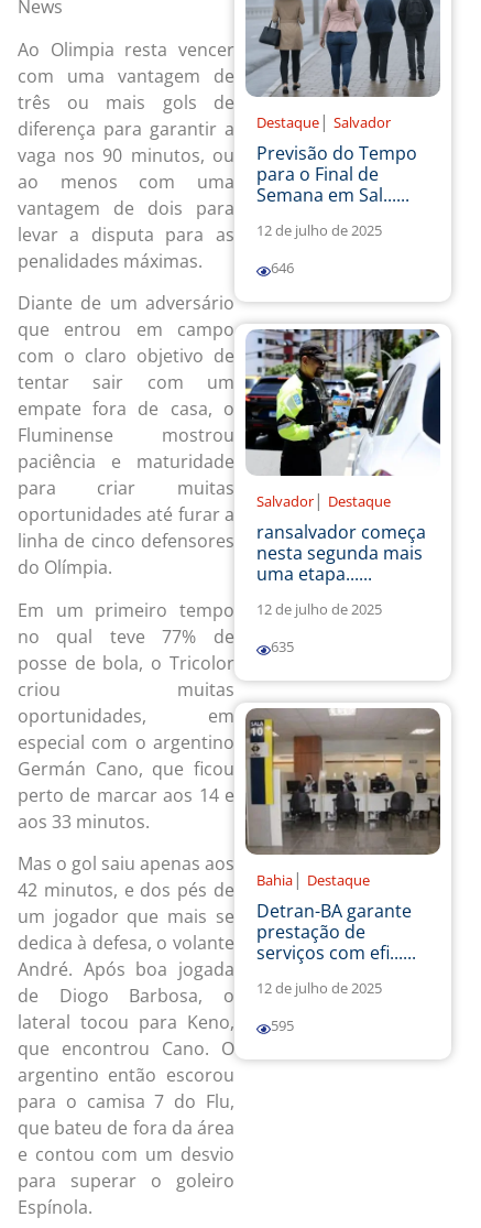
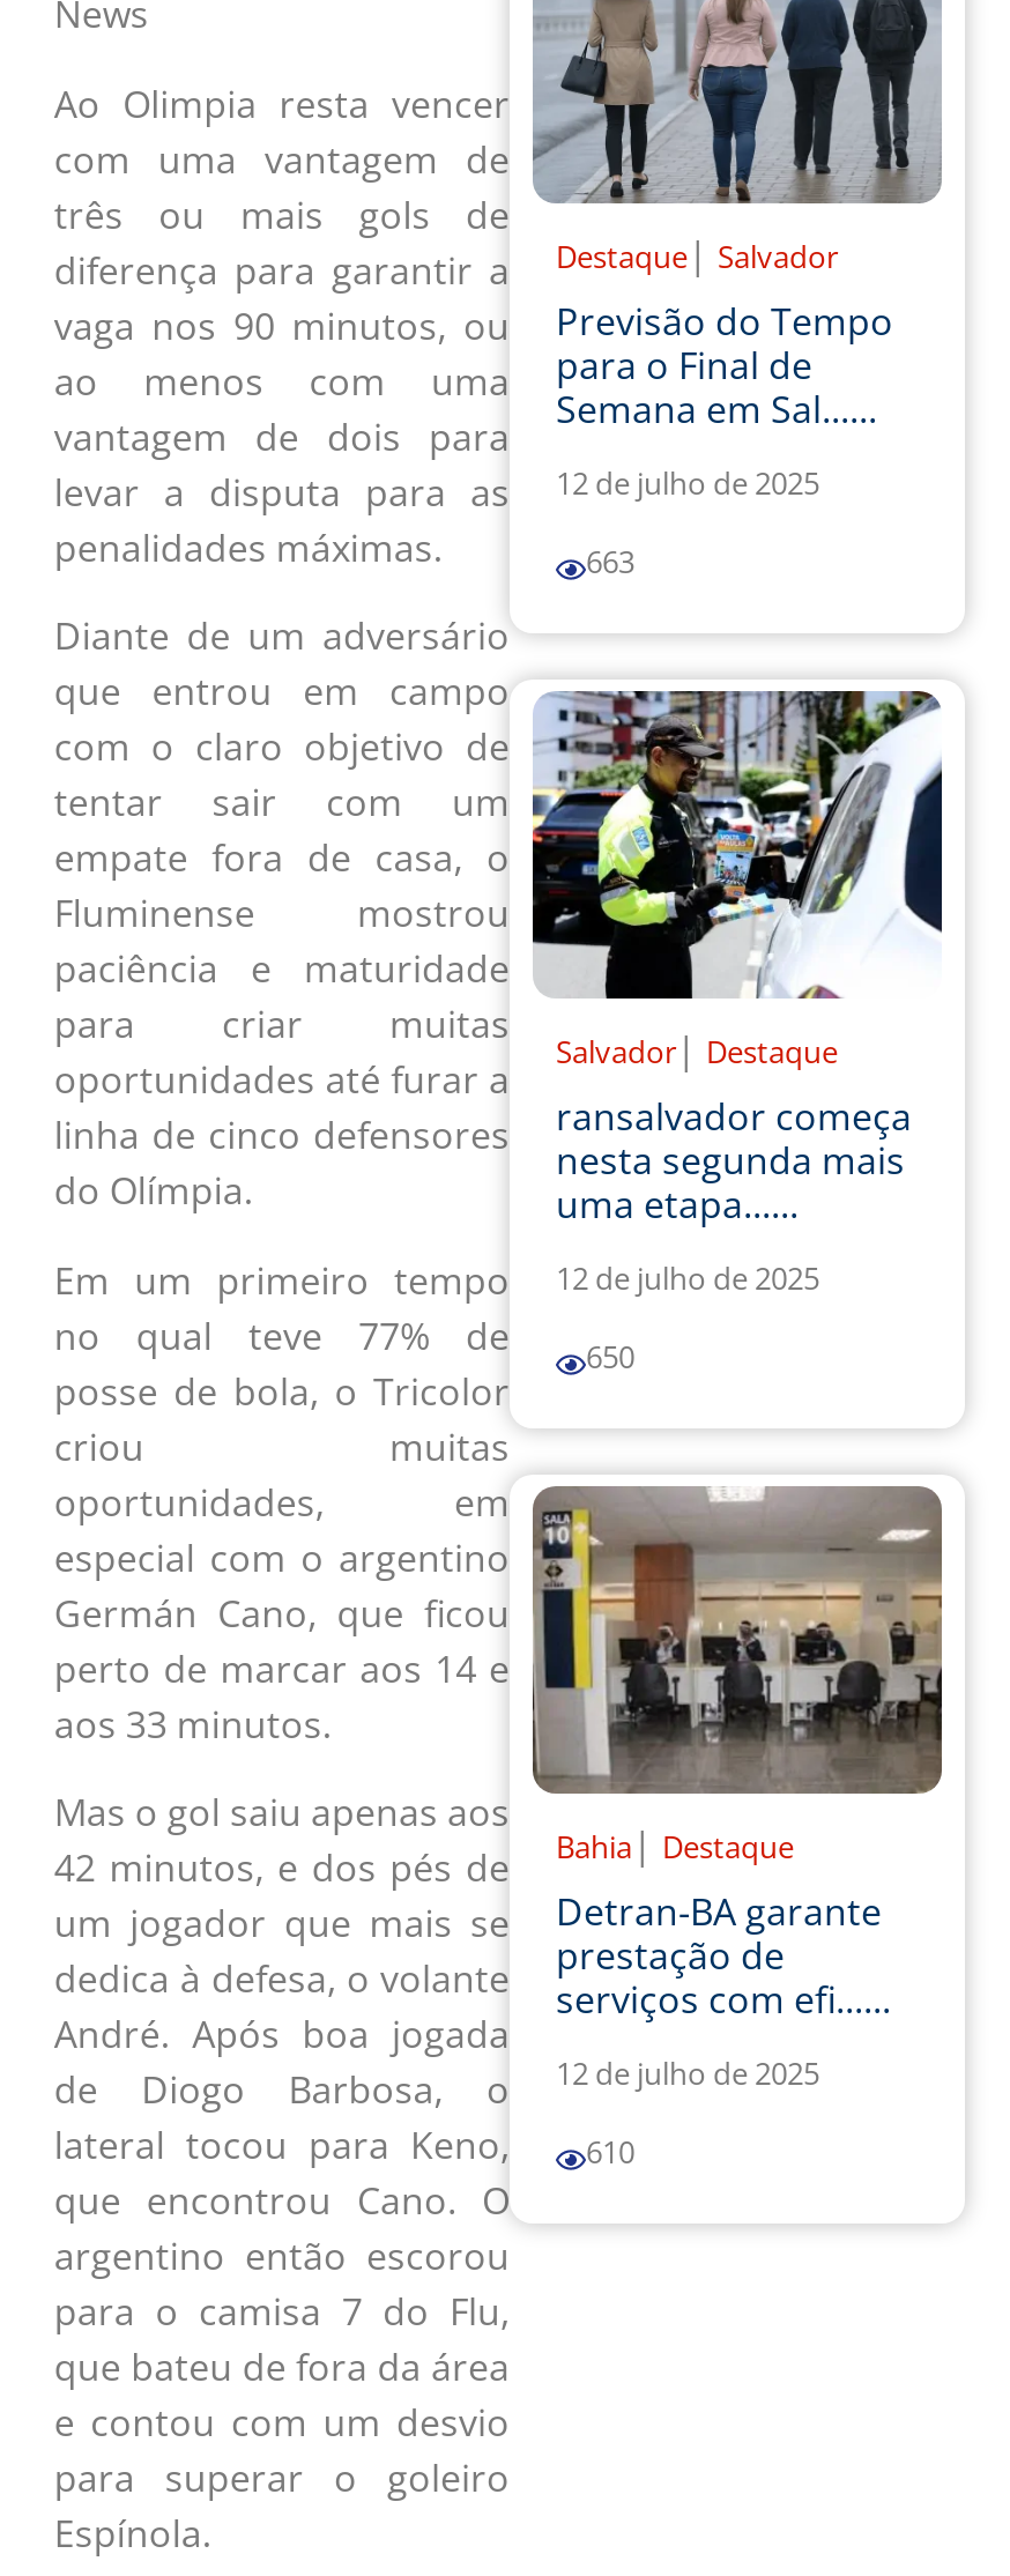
- 646
+ 663

- no qual teve 77% de 635
+ no qual teve 77% de 650

- lateral tocou para Keno, 595
+ lateral tocou para Keno, 610
